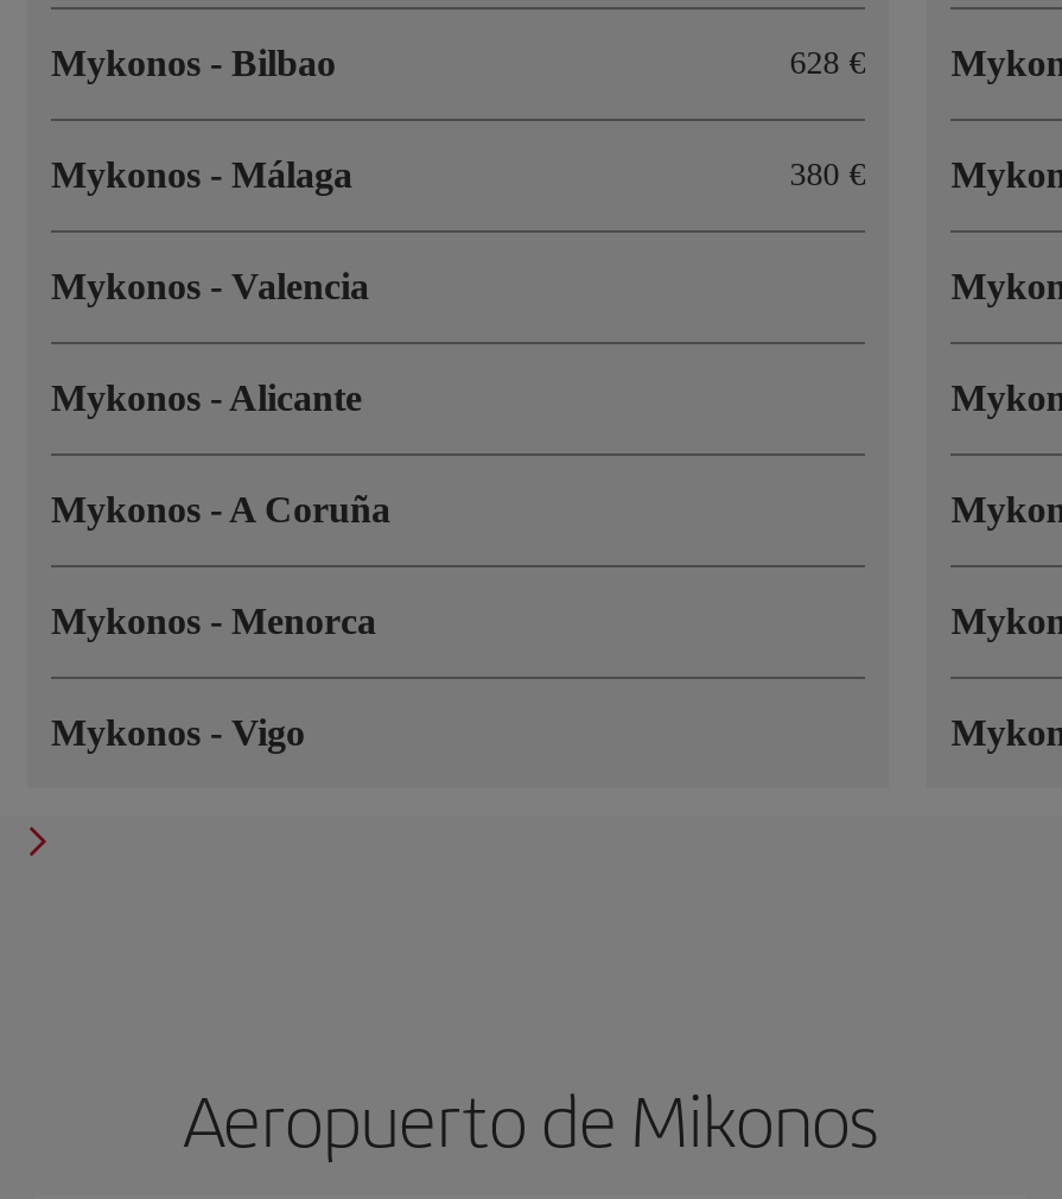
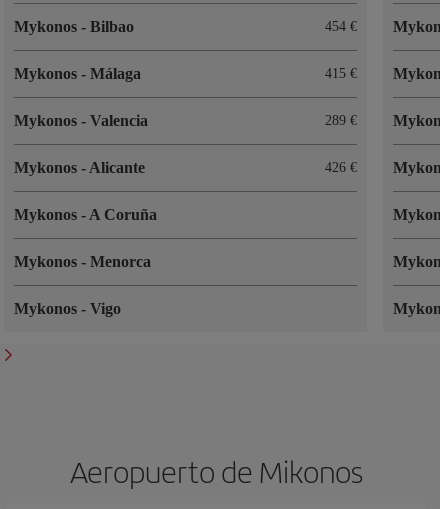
- 628 €
+ 454 €

- 380 €
+ 415 €

+ 289 €

+ 426 €
